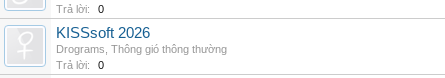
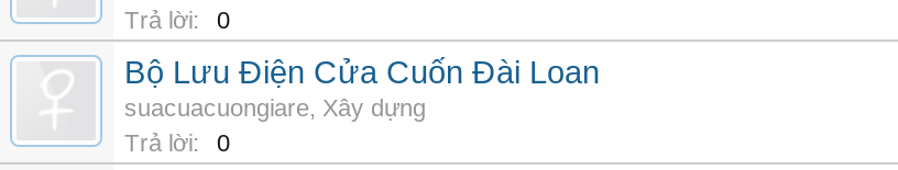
- KISSsoft 2026
- Drograms, Thông gió thông thường
+ Bộ Lưu Điện Cửa Cuốn Đài Loan
+ suacuacuongiare, Xây dựng
